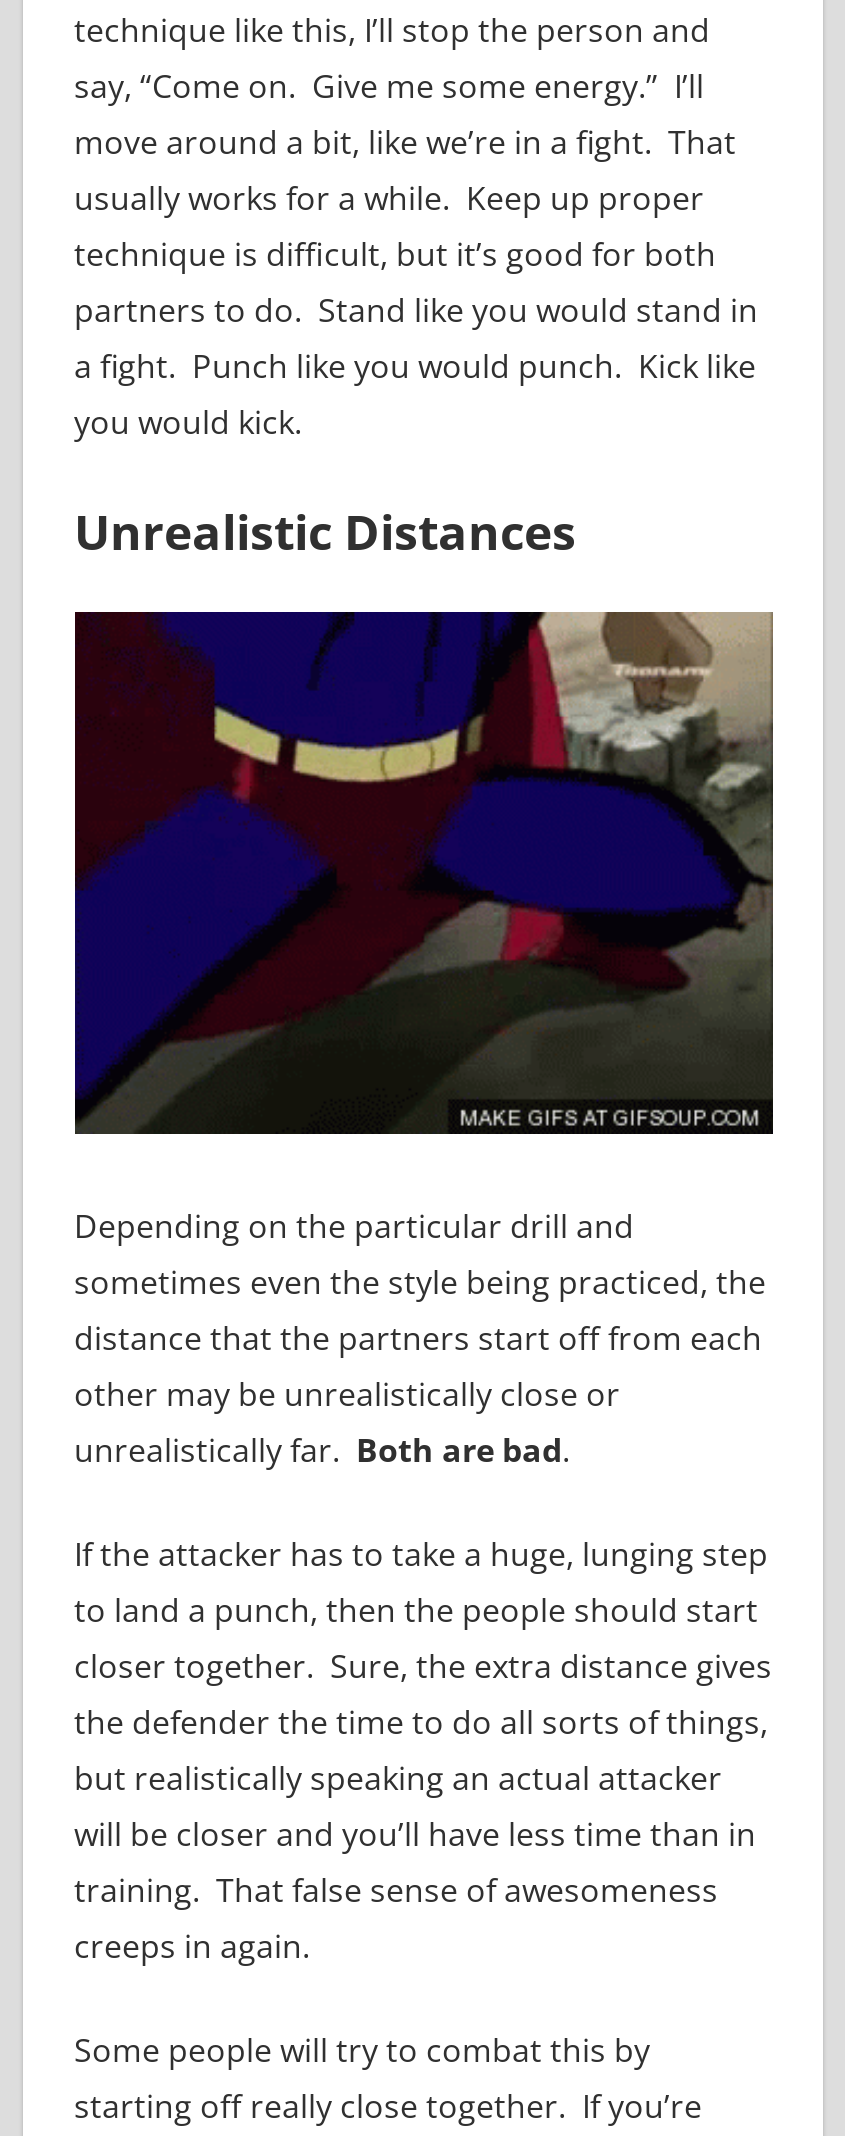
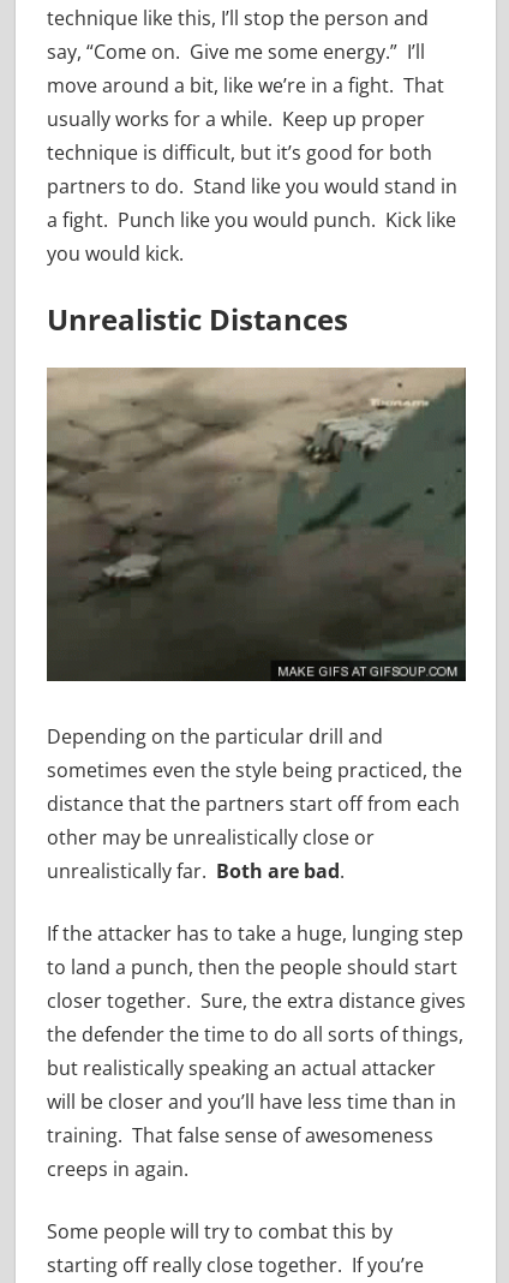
- [image]
+ [image]
